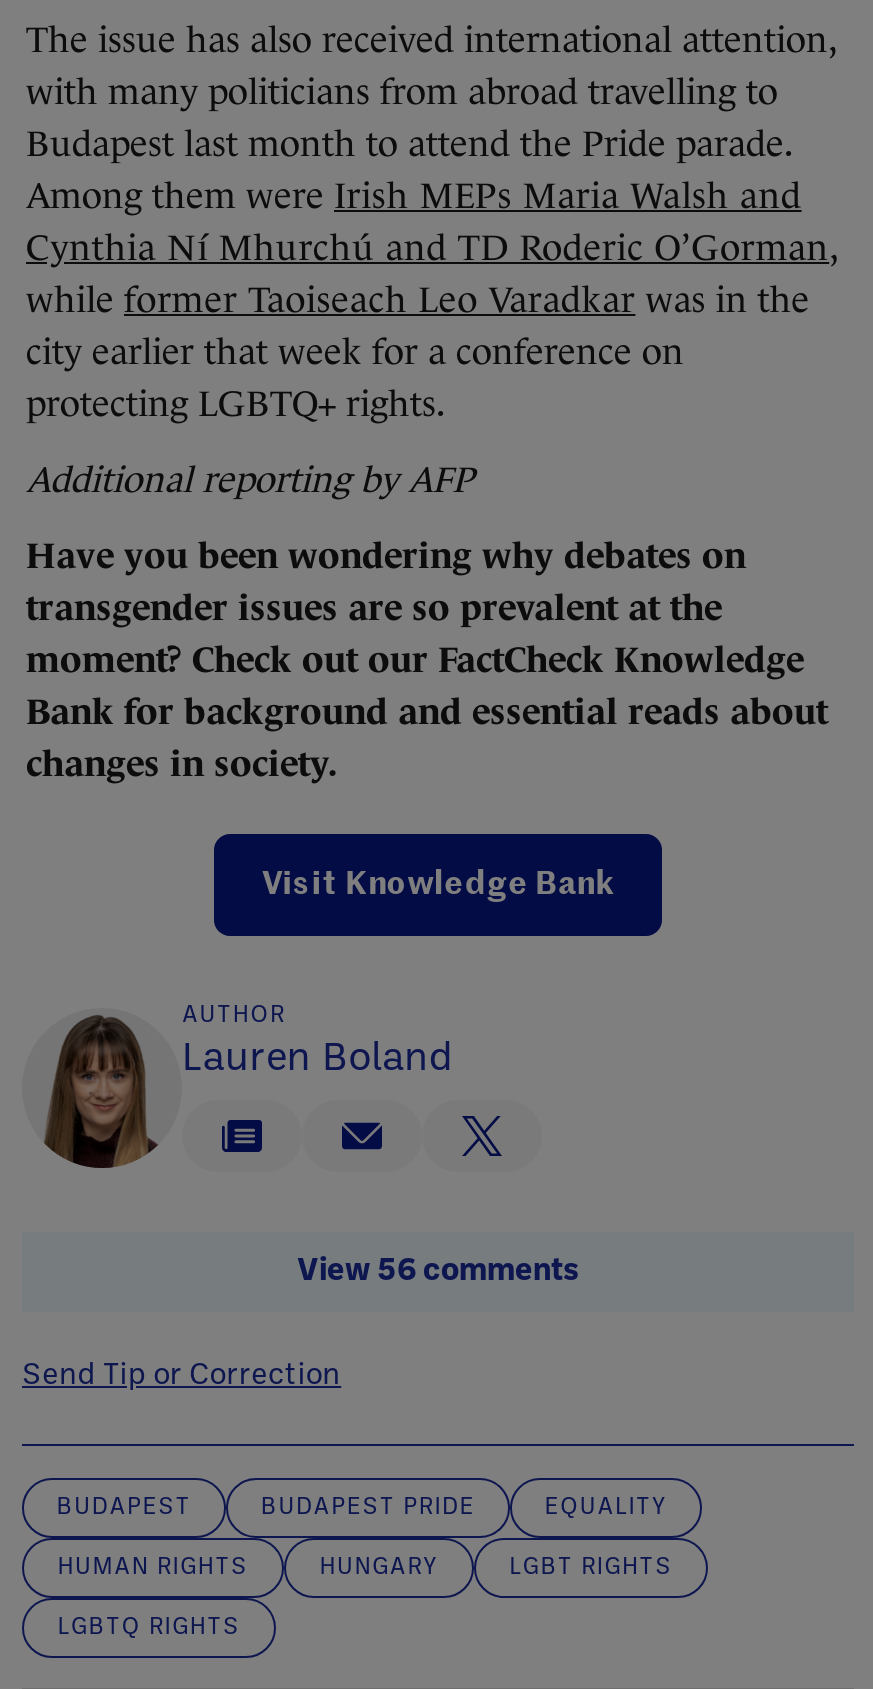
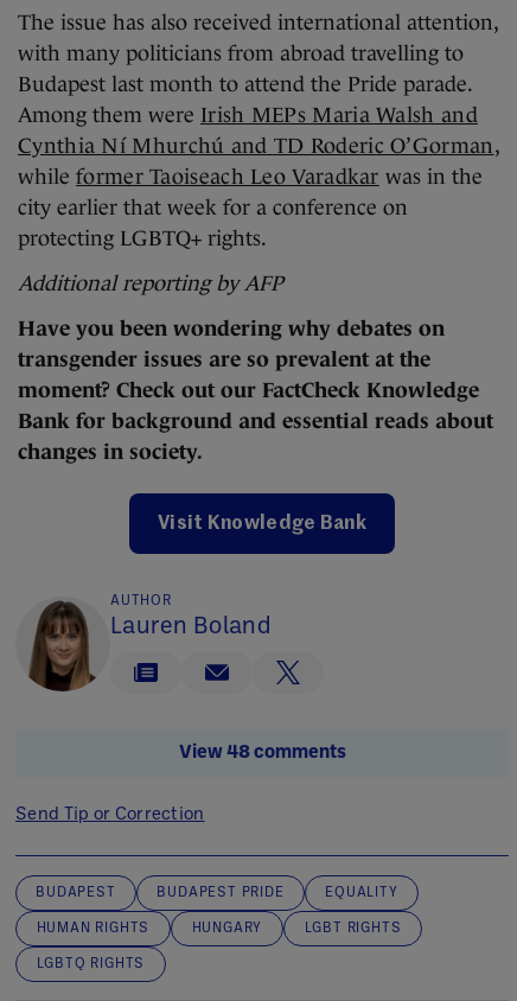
- View 56 comments
+ View 48 comments
